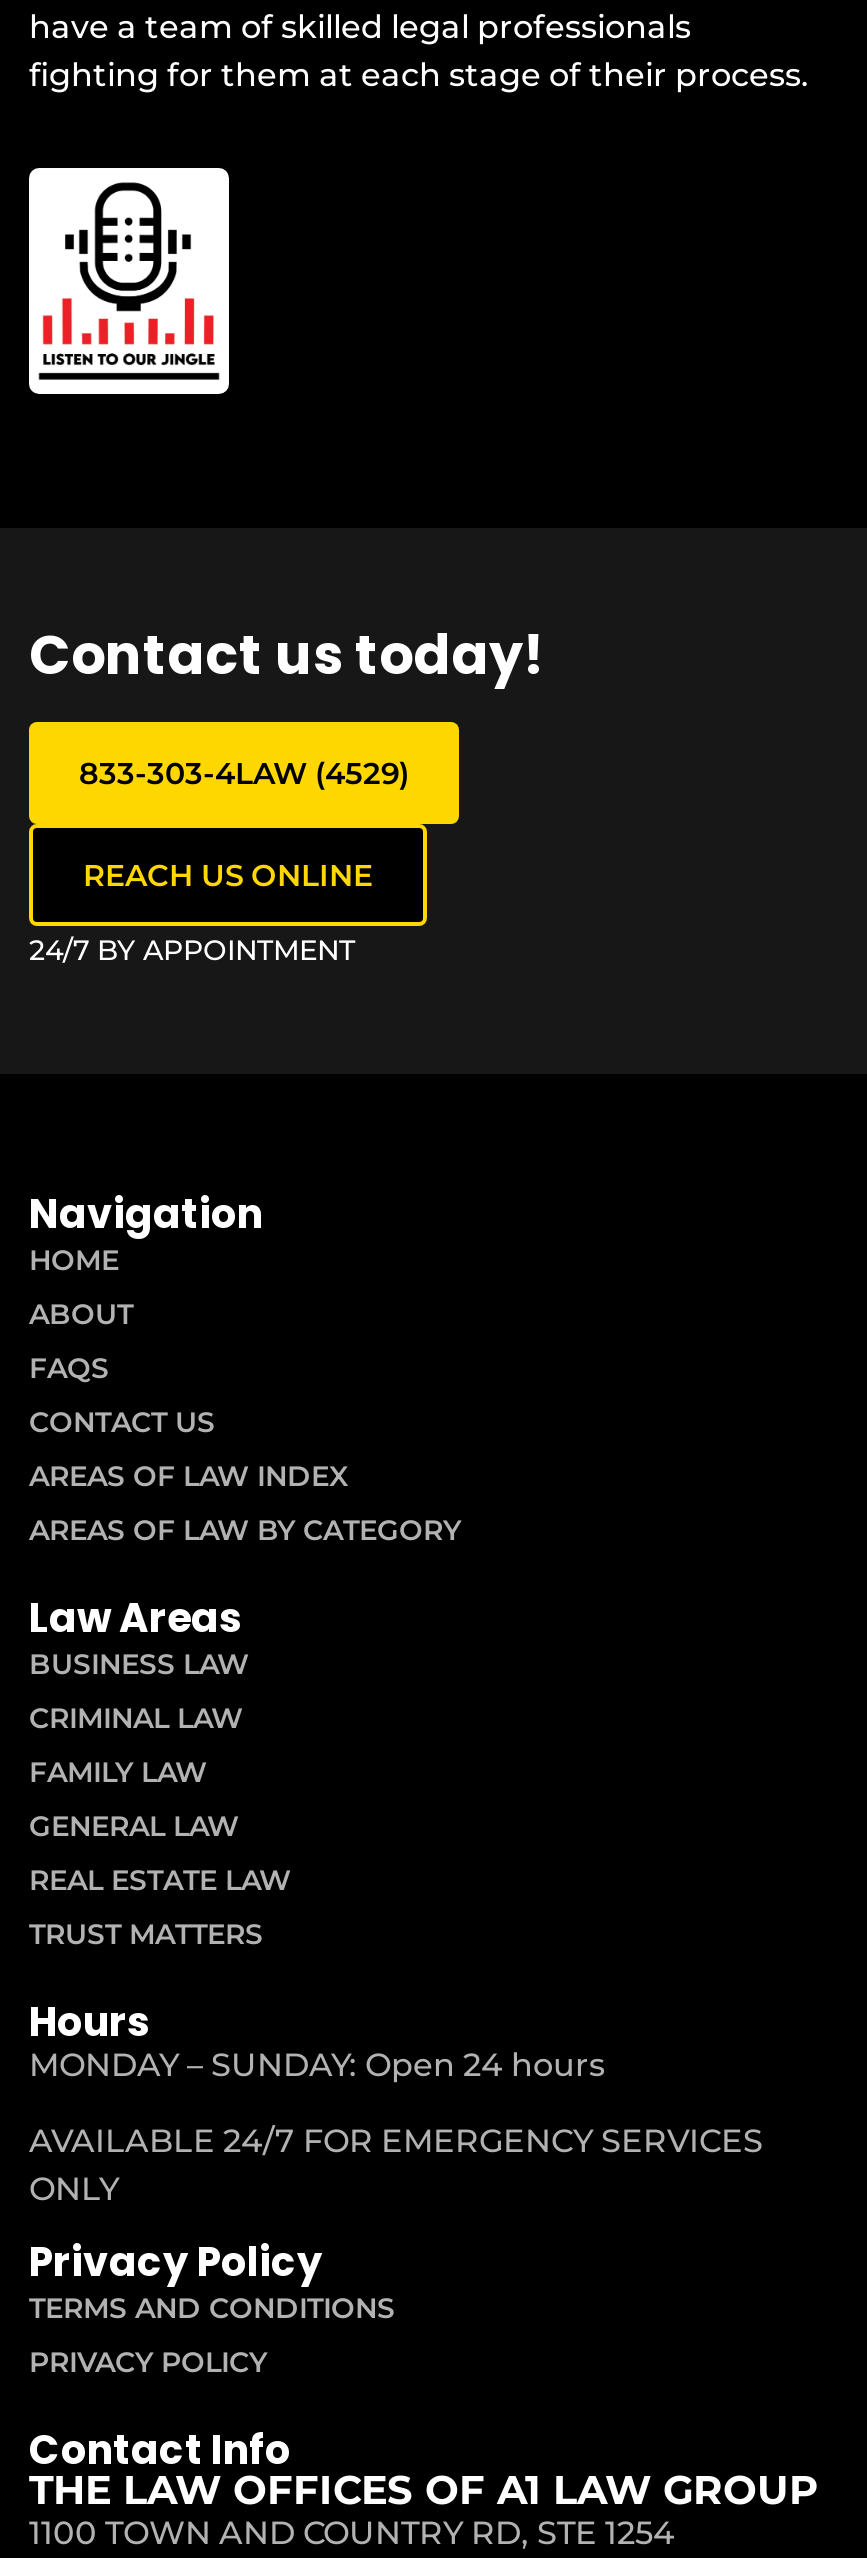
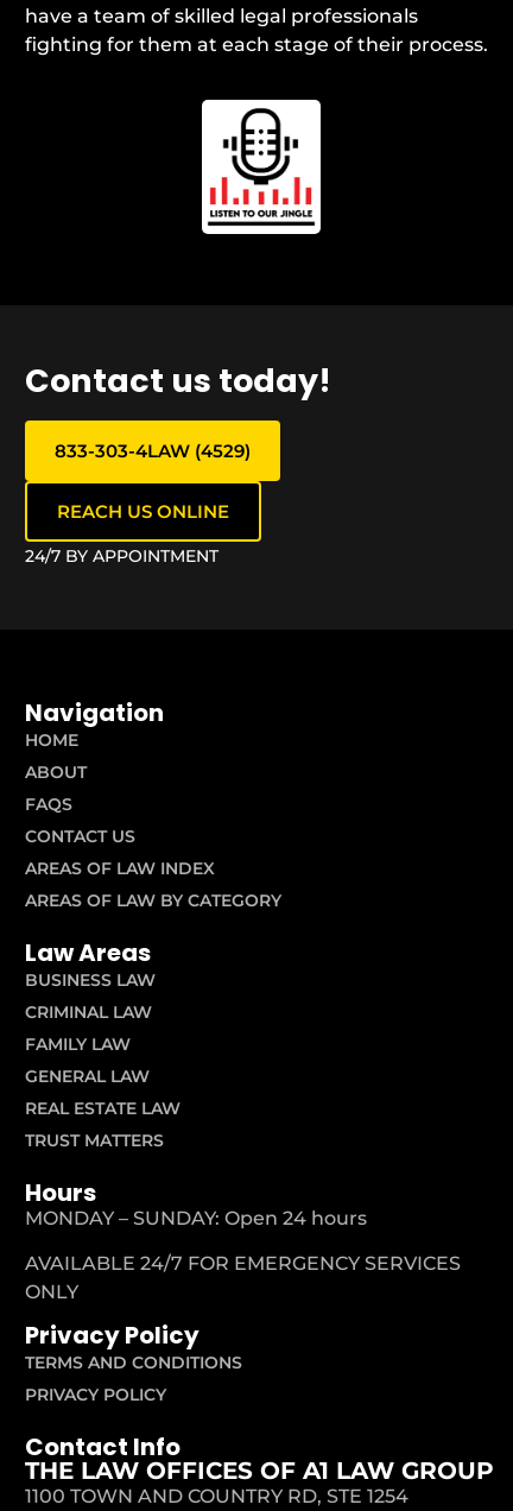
+ [image]

- [image]
